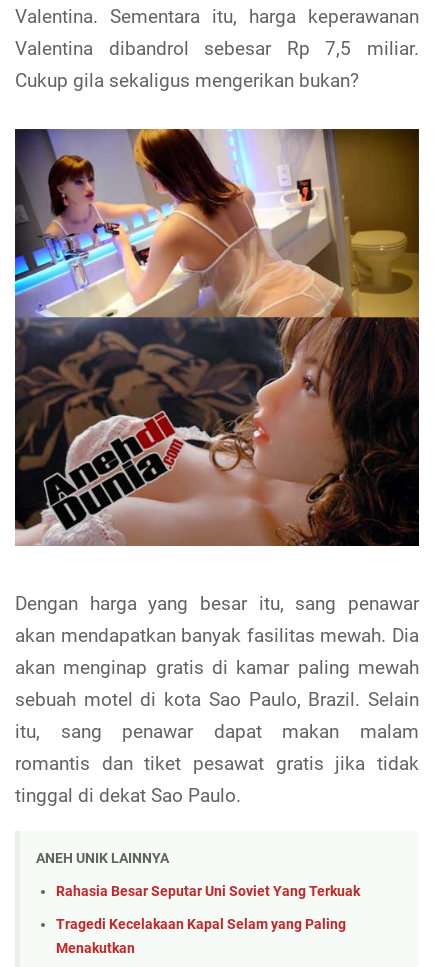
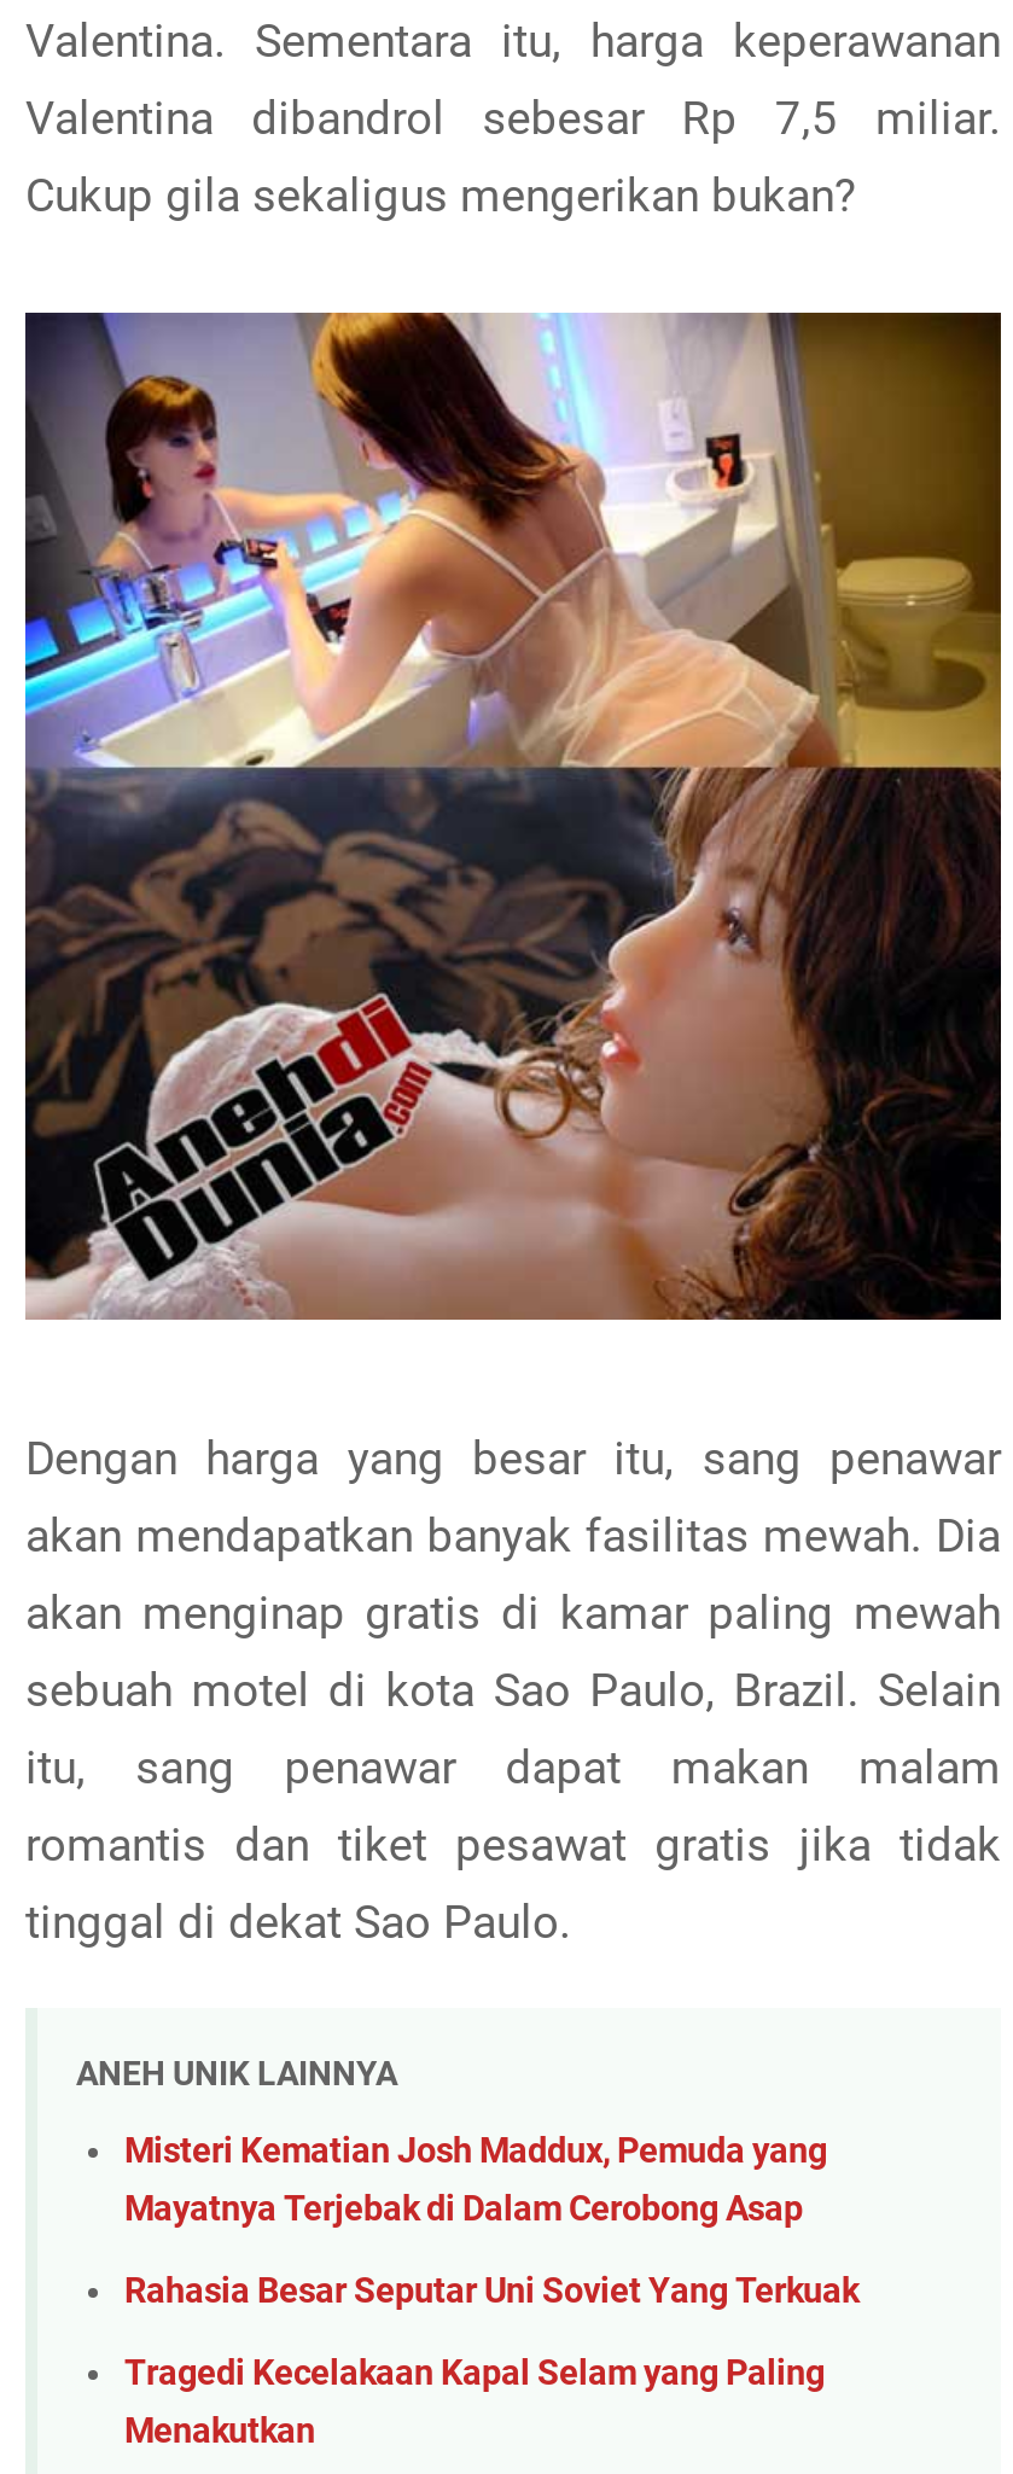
+ Misteri Kematian Josh Maddux, Pemuda yang
+ Mayatnya Terjebak di Dalam Cerobong Asap
